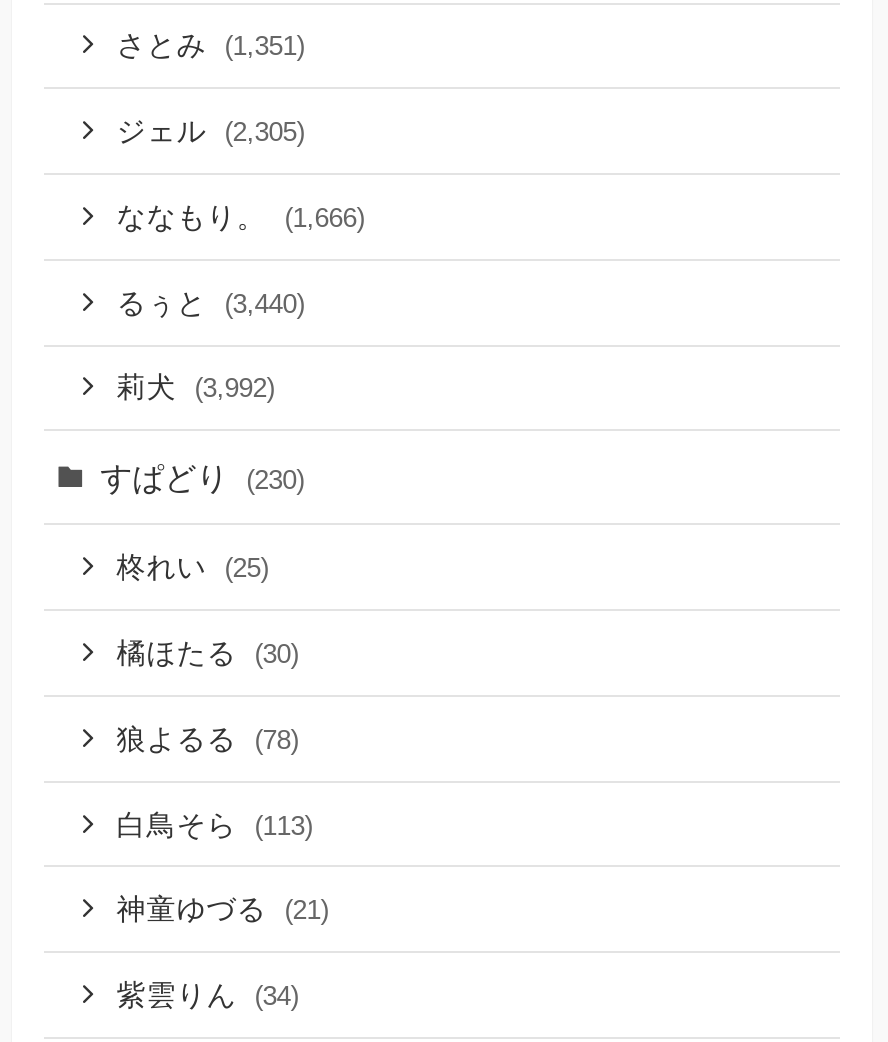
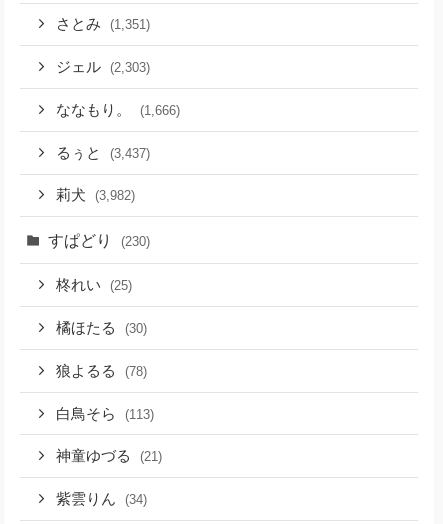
- ジェル (2,305)
+ ジェル (2,303)

- るぅと (3,440)
+ るぅと (3,437)

- 莉犬 (3,992)
+ 莉犬 (3,982)
